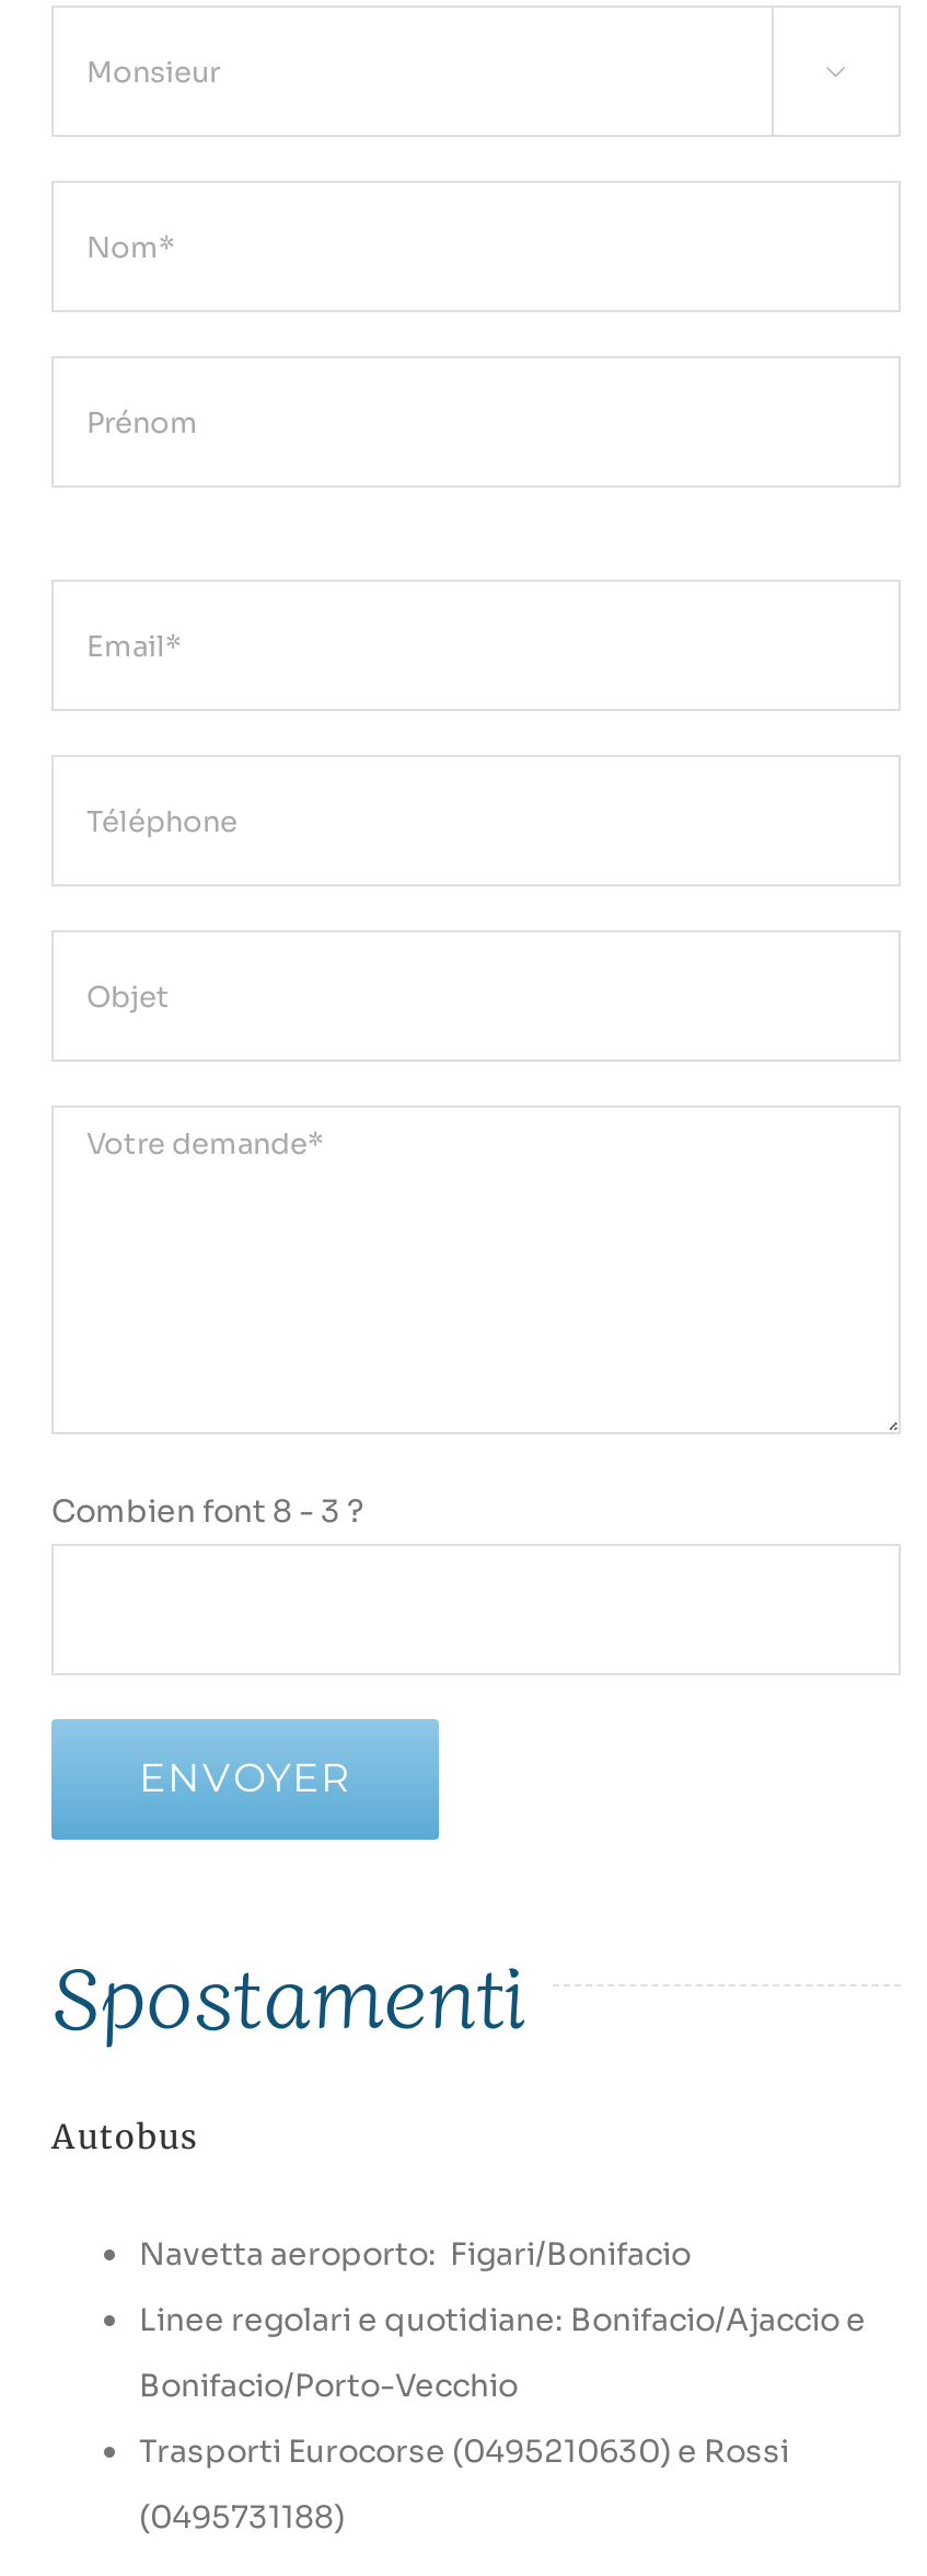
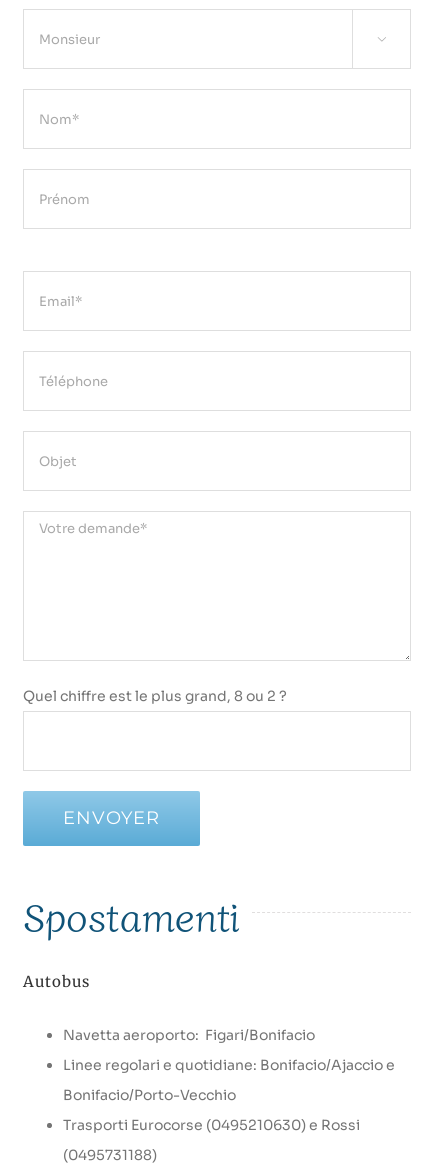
- Combien font 8 - 3 ?
+ Quel chiffre est le plus grand, 8 ou 2 ?
